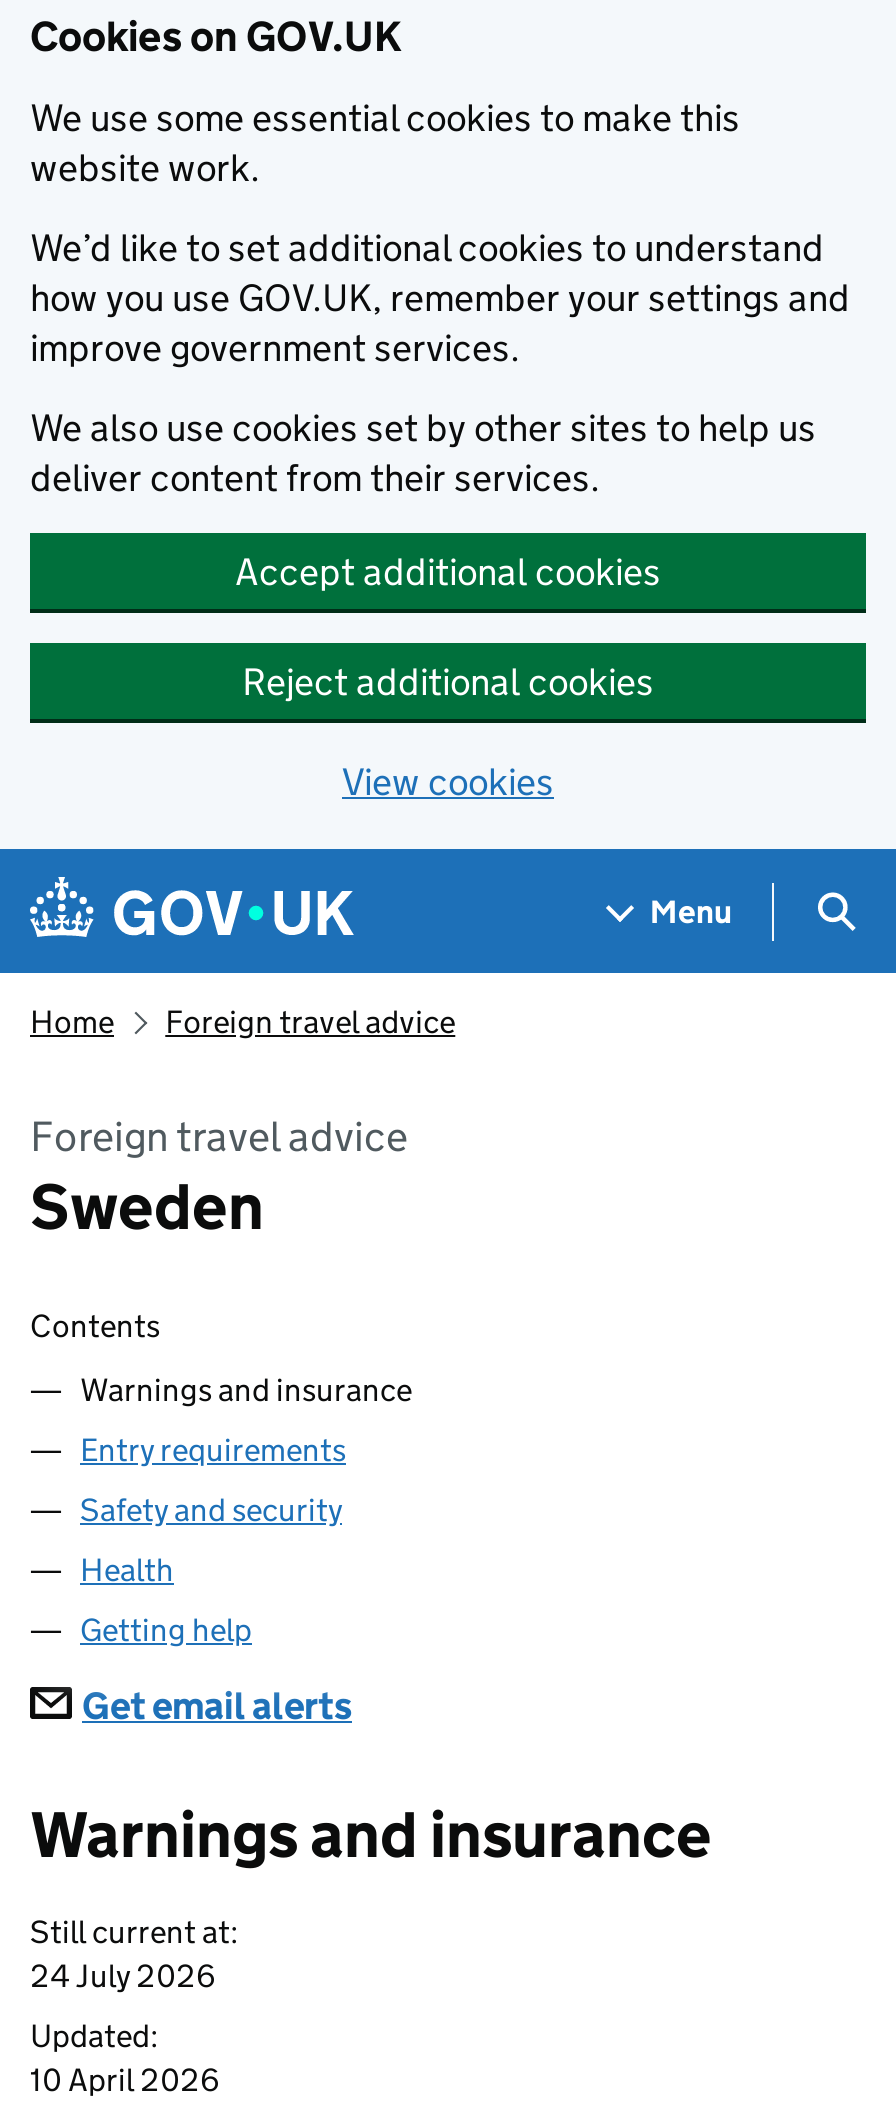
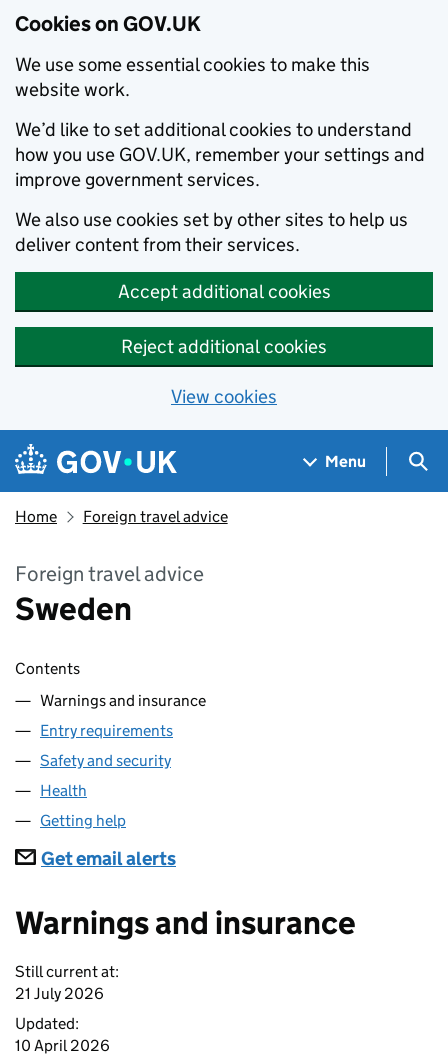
- 24 July 2026
+ 21 July 2026
